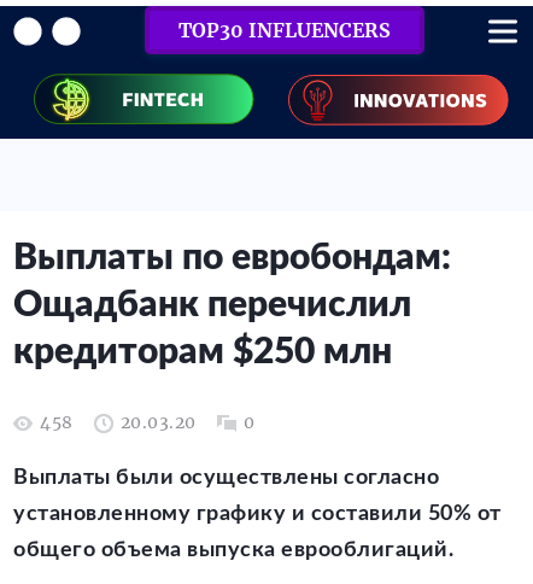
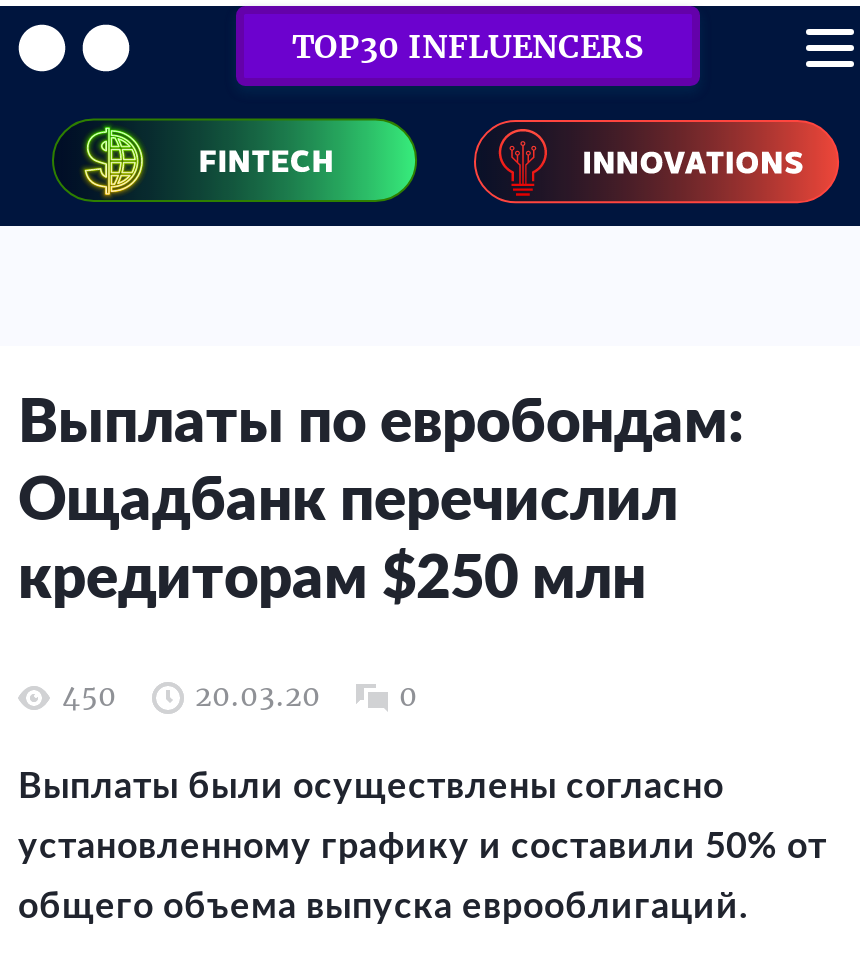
- 458
+ 450
